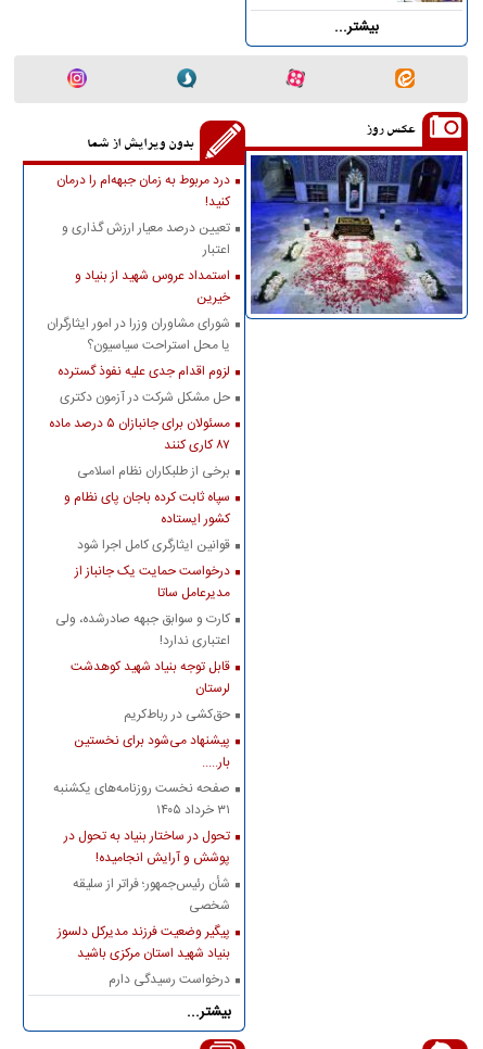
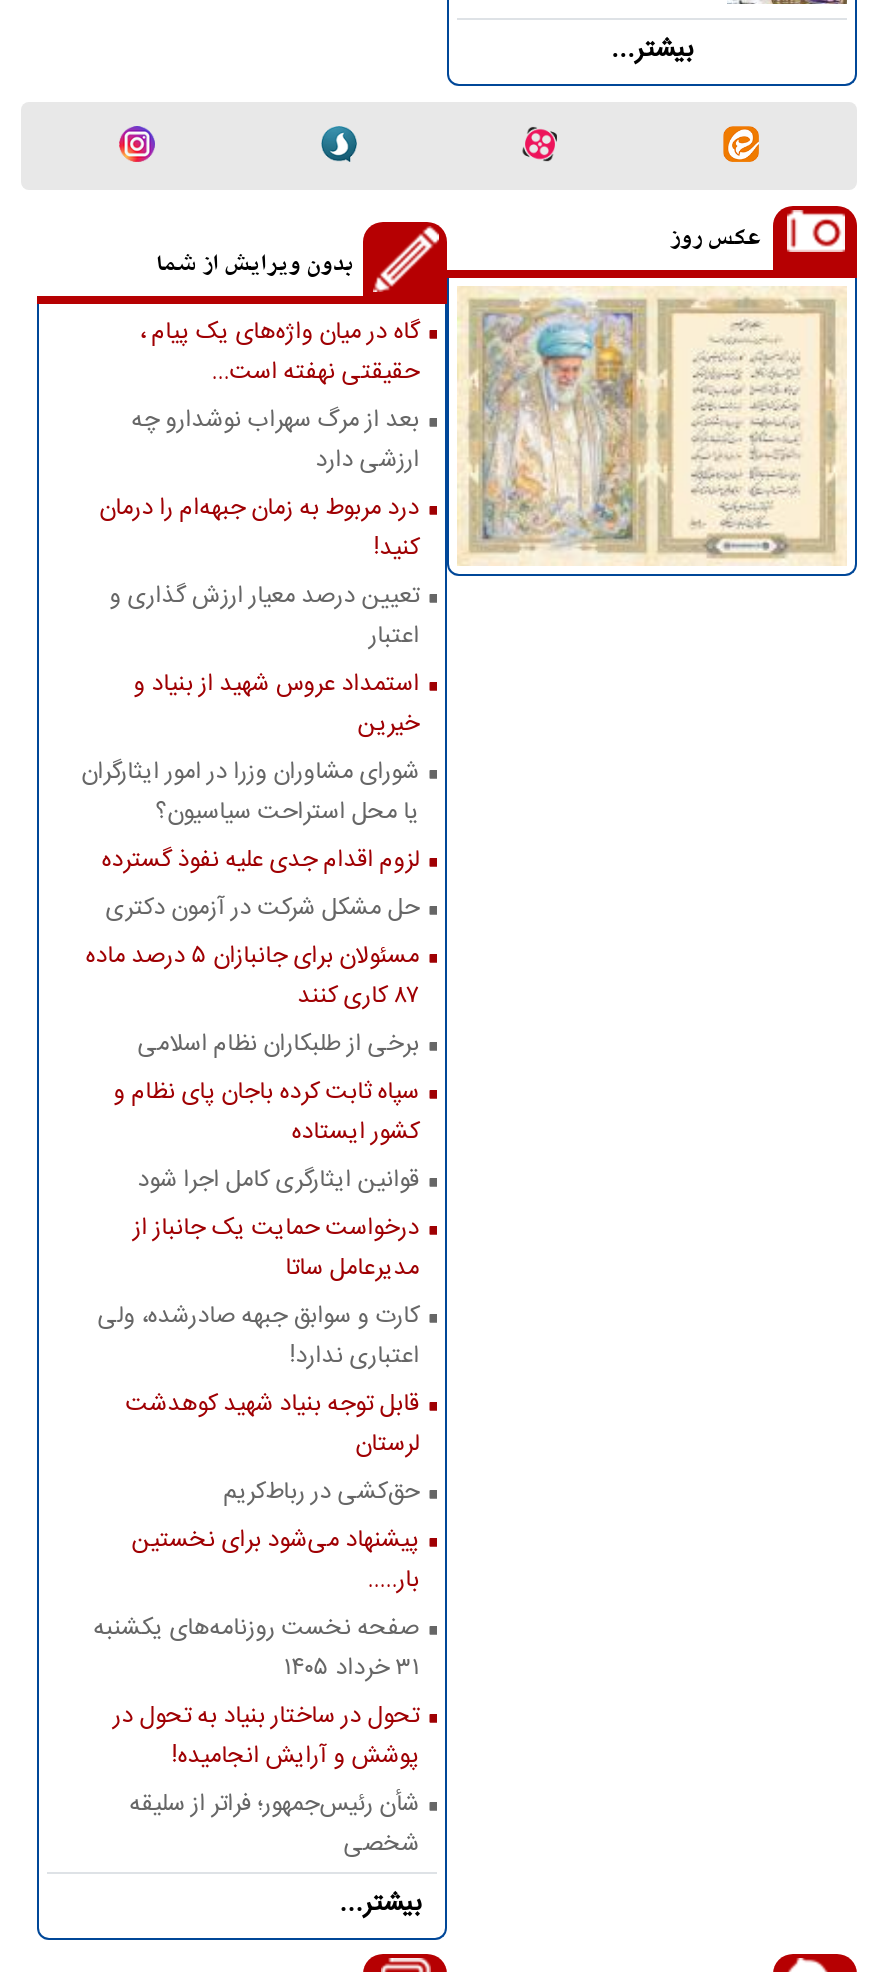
+ گاه در میان واژه‌‌های یک پیام ،
+ حقیقتی نهفته است...
+ بعد از مرگ سهراب نوشدارو چه
+ ارزشی دارد

- [image]
+ [image]

moved down: درد مربوط به زمان جبهه‌ام را درمان | کنید! | تعیین درصد معیار ارزش گذاری و | ... | پوشش و آرایش انجامیده! | شأن رئیس‌جمهور؛ فراتر از سلیقه

- پیگیر وضعیت فرزند مدیرکل دلسوز
- بنیاد شهید استان مرکزی باشید
- درخواست رسیدگی دارم
